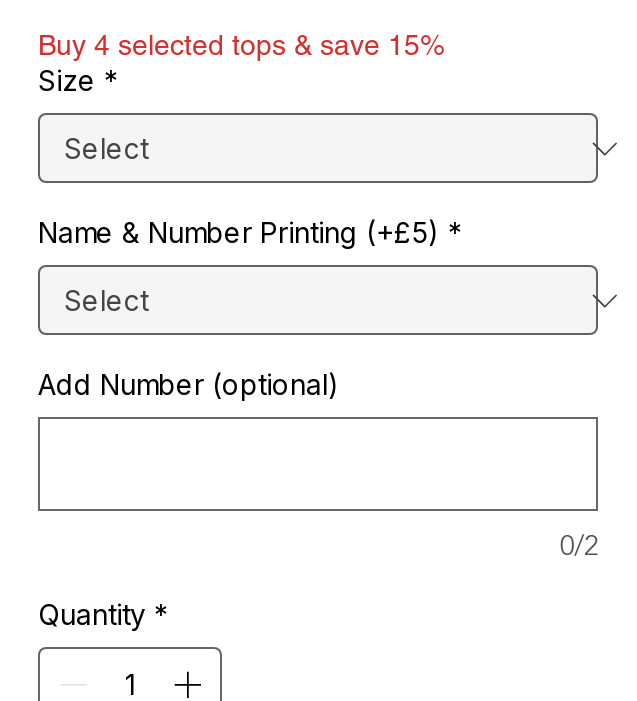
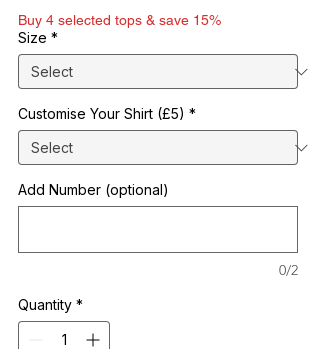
- Name & Number Printing (+£5) *
+ Customise Your Shirt (£5) *
